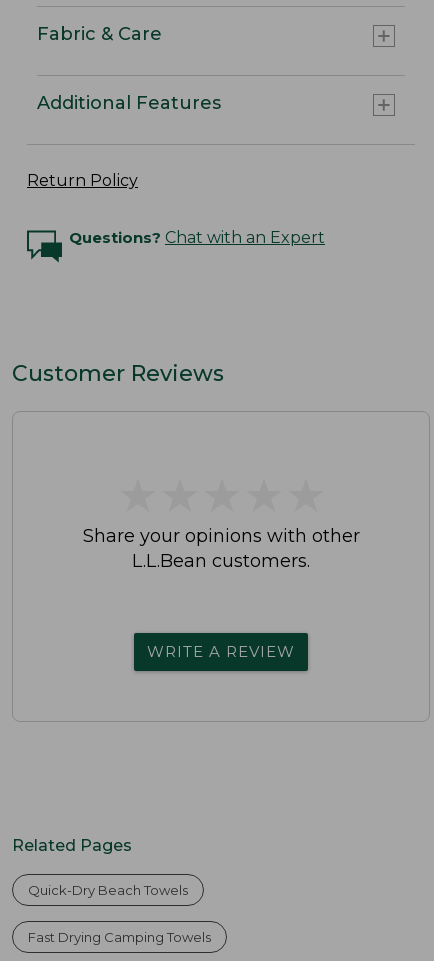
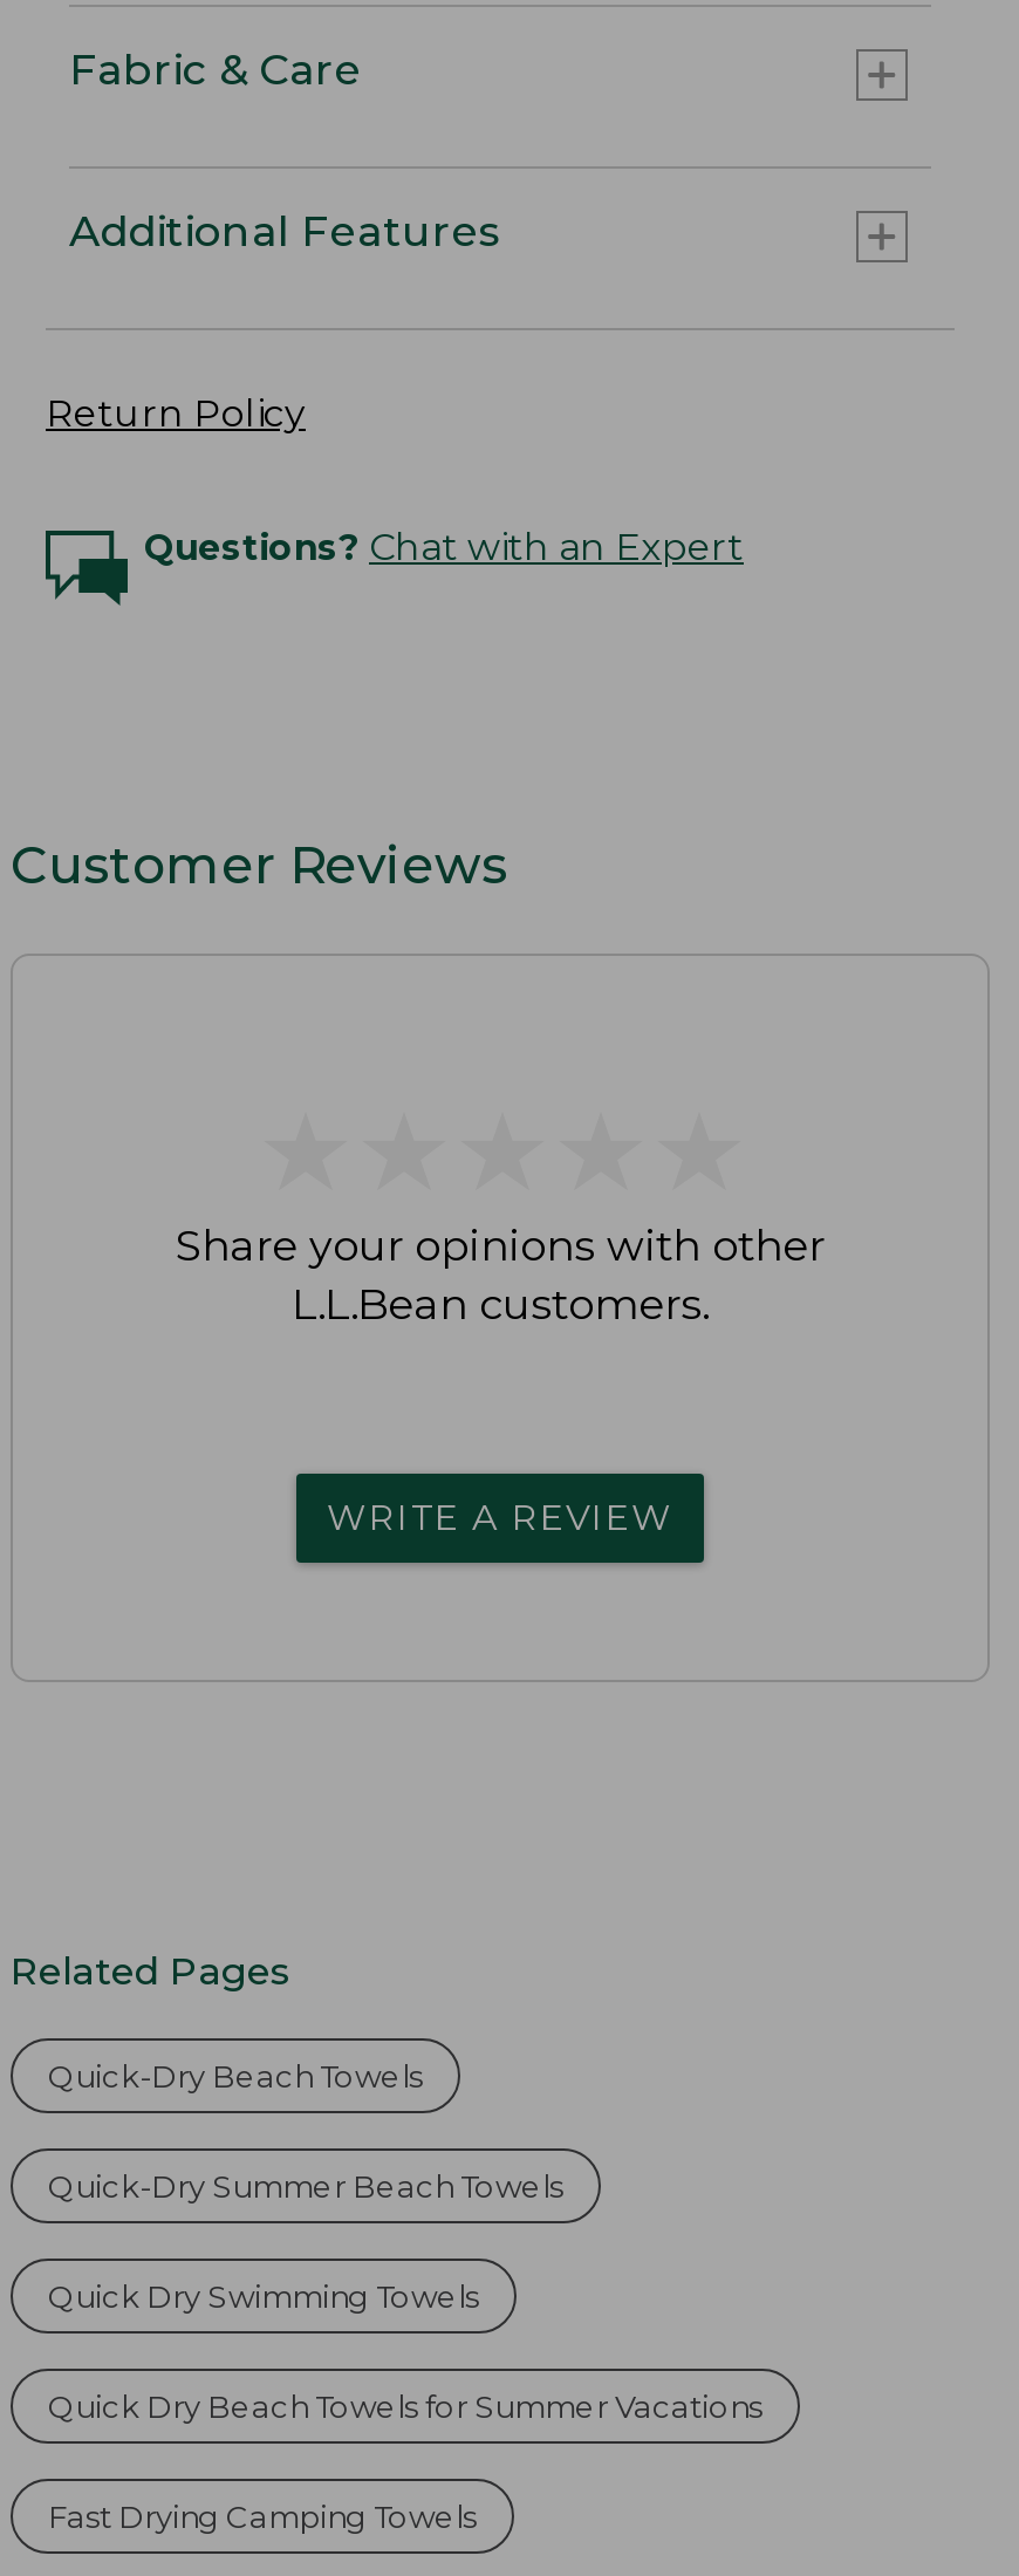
+ Quick-Dry Summer Beach Towels
+ Quick Dry Swimming Towels
+ Quick Dry Beach Towels for Summer Vacations
